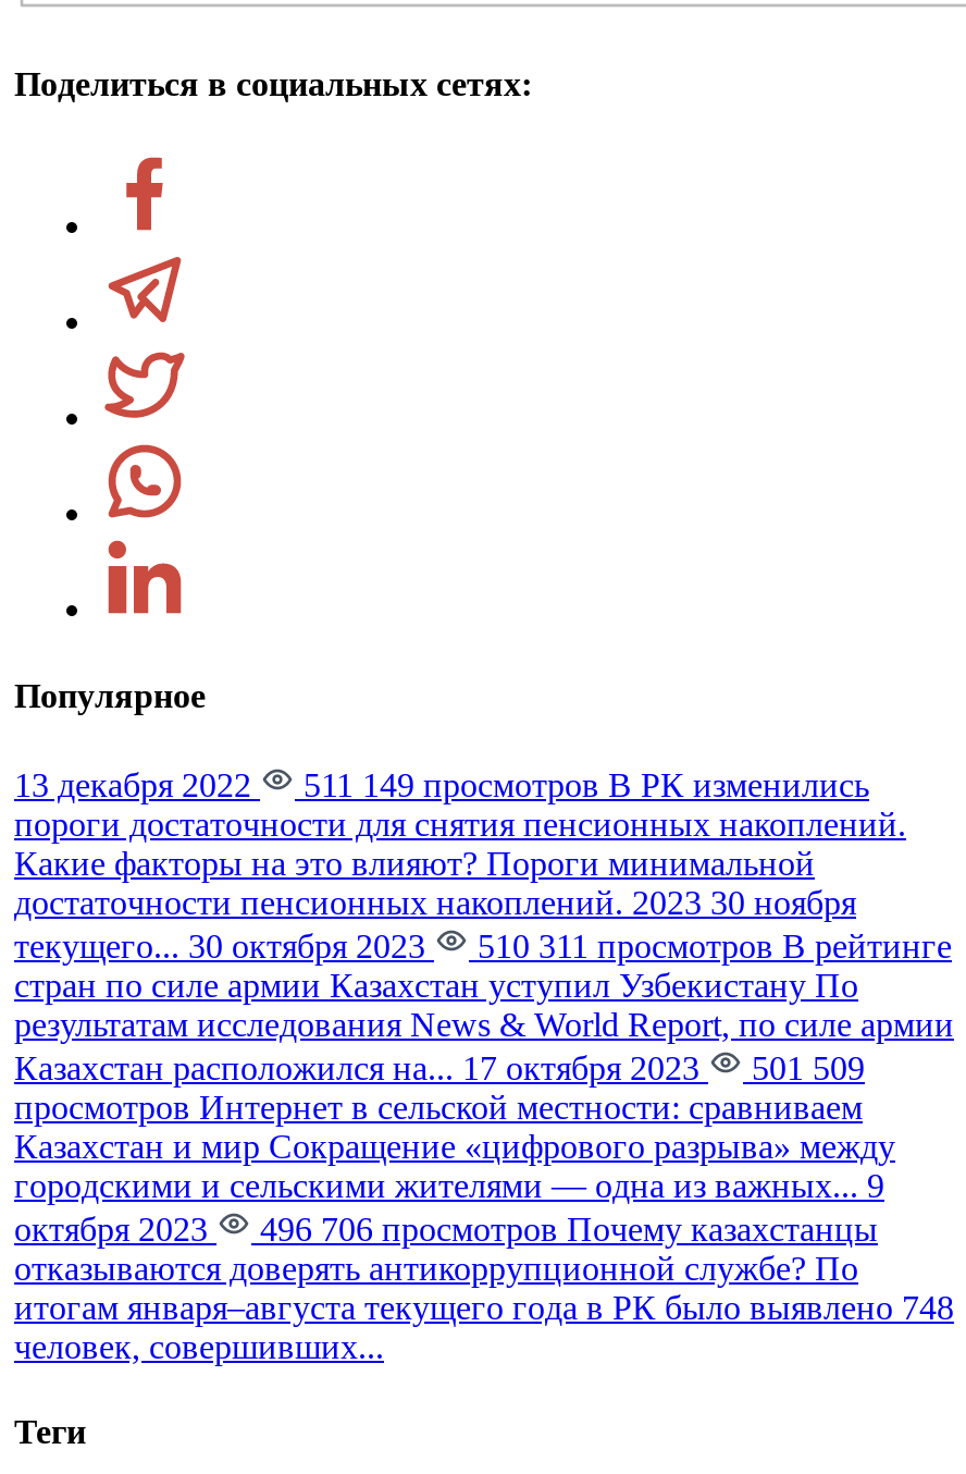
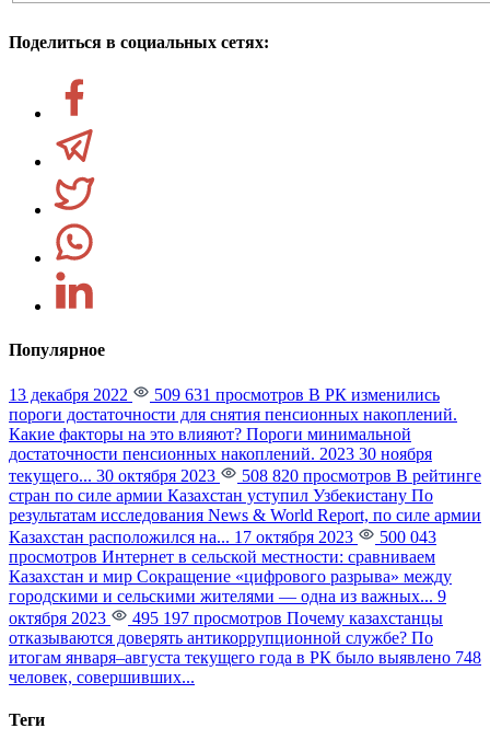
- 511 149 просмотров В РК изменились
+ 509 631 просмотров В РК изменились

- 510 311 просмотров В рейтинге
+ 508 820 просмотров В рейтинге

- Казахстан расположился на... 17 октября 2023 501 509
+ Казахстан расположился на... 17 октября 2023 500 043

- 496 706 просмотров Почему казахстанцы
+ 495 197 просмотров Почему казахстанцы
